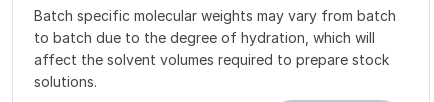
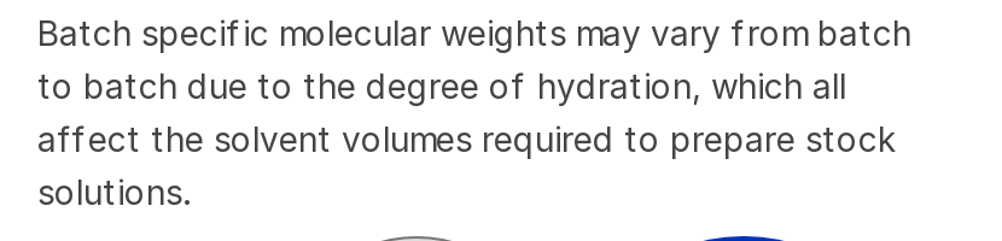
- to batch due to the degree of hydration, which will
+ to batch due to the degree of hydration, which all
